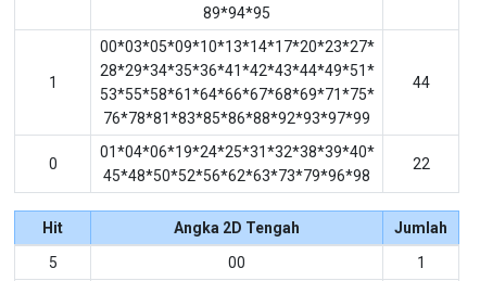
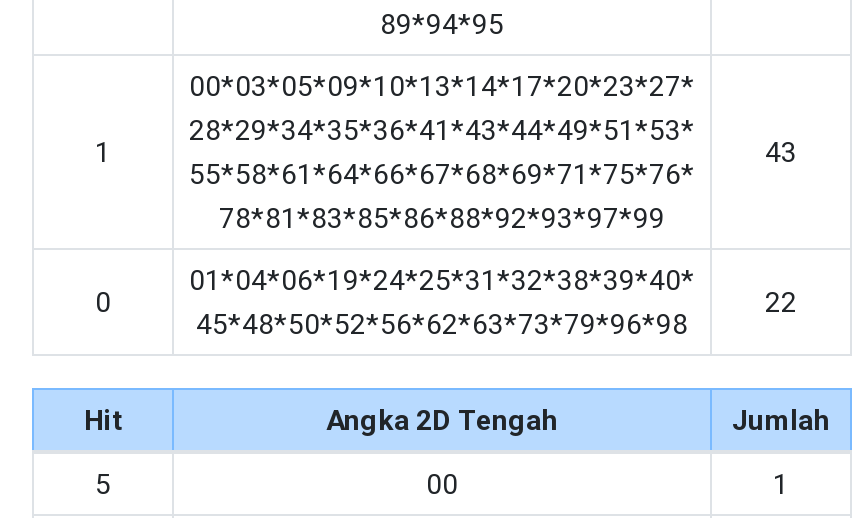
- 28*29*34*35*36*41*42*43*44*49*51*
+ 28*29*34*35*36*41*43*44*49*51*53*

- 44
+ 43

- 53*55*58*61*64*66*67*68*69*71*75*
+ 55*58*61*64*66*67*68*69*71*75*76*

- 76*78*81*83*85*86*88*92*93*97*99
+ 78*81*83*85*86*88*92*93*97*99
